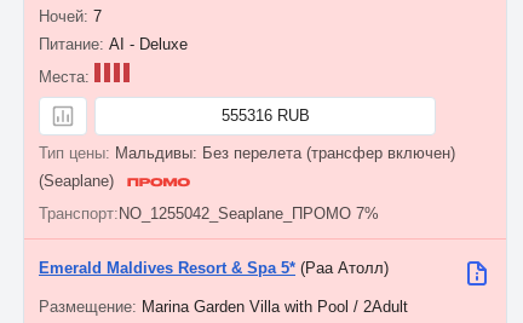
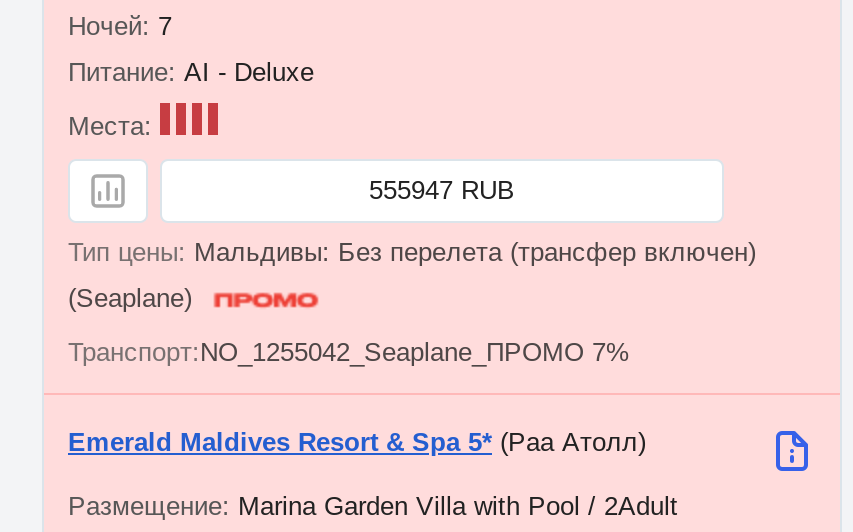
- 555316 RUB
+ 555947 RUB
